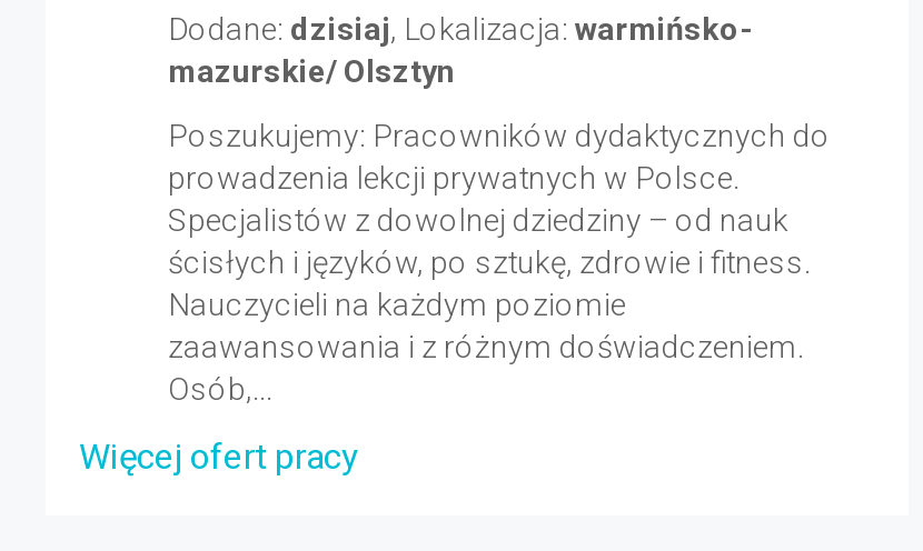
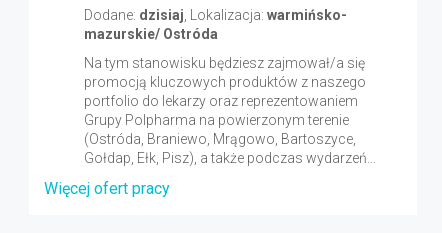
- mazurskie/ Olsztyn
+ mazurskie/ Ostróda

- Poszukujemy: Pracowników dydaktycznych do
- prowadzenia lekcji prywatnych w Polsce.
- Specjalistów z dowolnej dziedziny – od nauk
- ścisłych i języków, po sztukę, zdrowie i fitness.
- Nauczycieli na każdym poziomie
- zaawansowania i z różnym doświadczeniem.
- Osób,...
+ Na tym stanowisku będziesz zajmował/a się
+ promocją kluczowych produktów z naszego
+ portfolio do lekarzy oraz reprezentowaniem
+ Grupy Polpharma na powierzonym terenie
+ (Ostróda, Braniewo, Mrągowo, Bartoszyce,
+ Gołdap, Ełk, Pisz), a także podczas wydarzeń...
